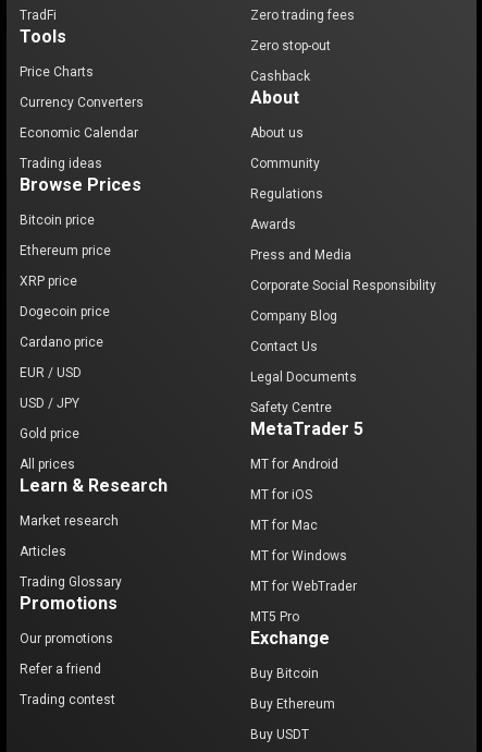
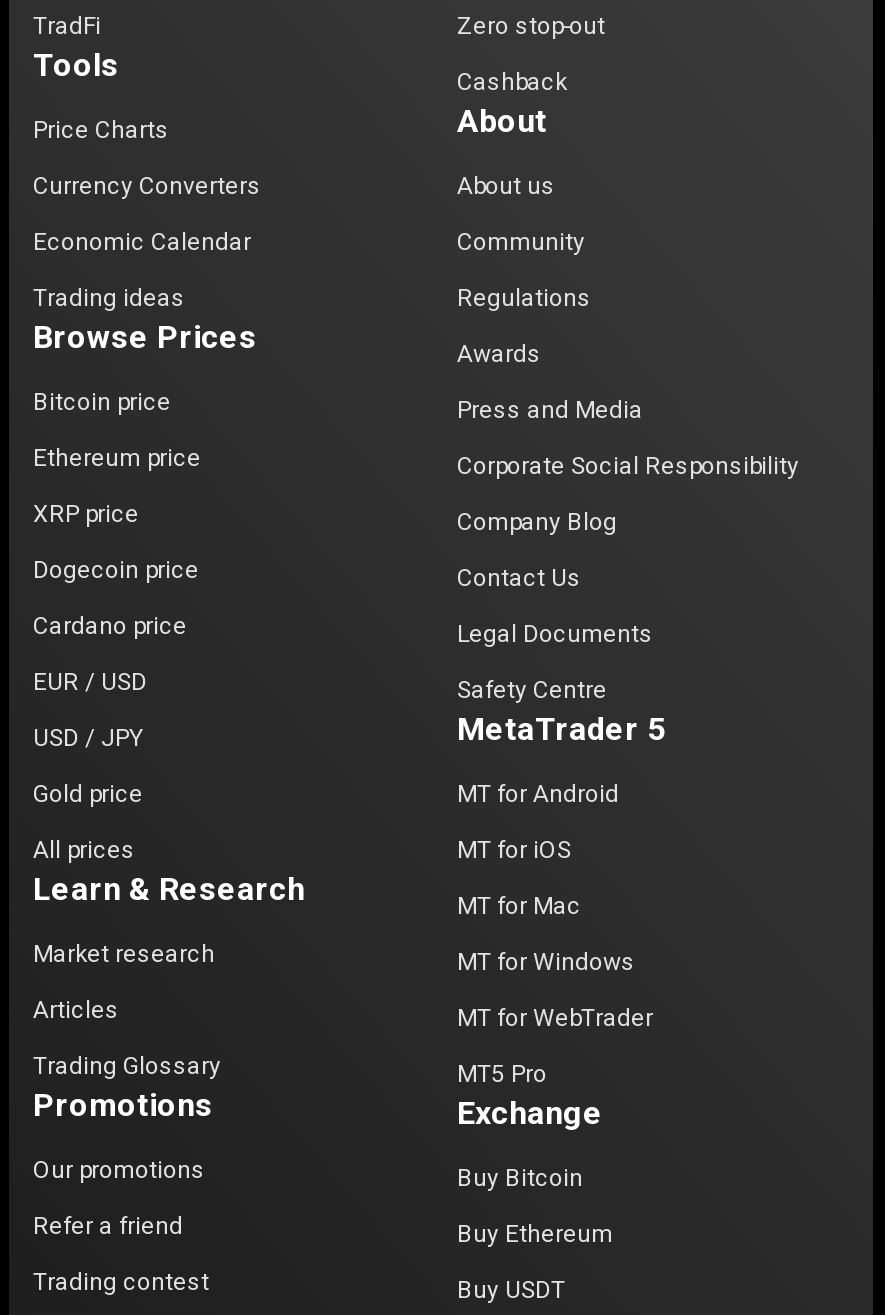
- Zero trading fees
